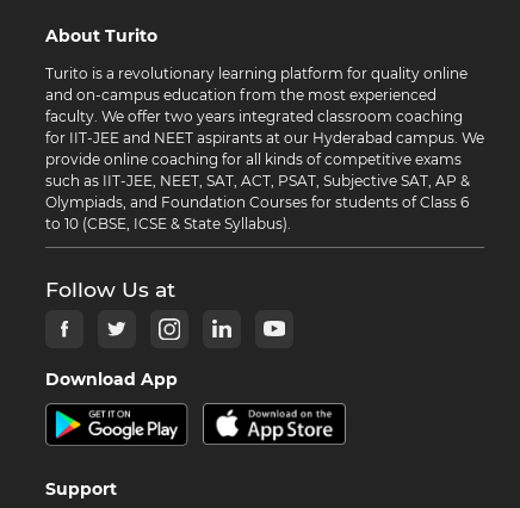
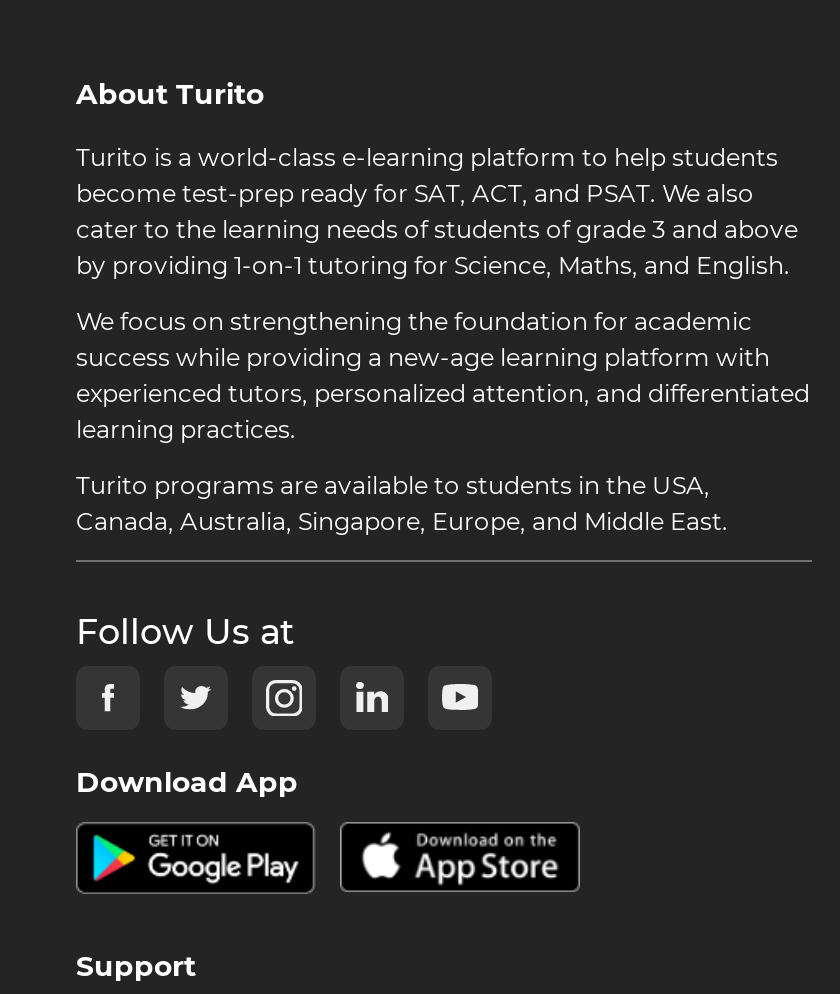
- Turito is a revolutionary learning platform for quality online
- and on-campus education from the most experienced
- faculty. We offer two years integrated classroom coaching
- for IIT-JEE and NEET aspirants at our Hyderabad campus. We
- provide online coaching for all kinds of competitive exams
- such as IIT-JEE, NEET, SAT, ACT, PSAT, Subjective SAT, AP &
- Olympiads, and Foundation Courses for students of Class 6
- to 10 (CBSE, ICSE & State Syllabus).
+ Turito is a world-class e-learning platform to help students
+ become test-prep ready for SAT, ACT, and PSAT. We also
+ cater to the learning needs of students of grade 3 and above
+ by providing 1-on-1 tutoring for Science, Maths, and English.
+ We focus on strengthening the foundation for academic
+ success while providing a new-age learning platform with
+ experienced tutors, personalized attention, and differentiated
+ learning practices.
+ Turito programs are available to students in the USA,
+ Canada, Australia, Singapore, Europe, and Middle East.
